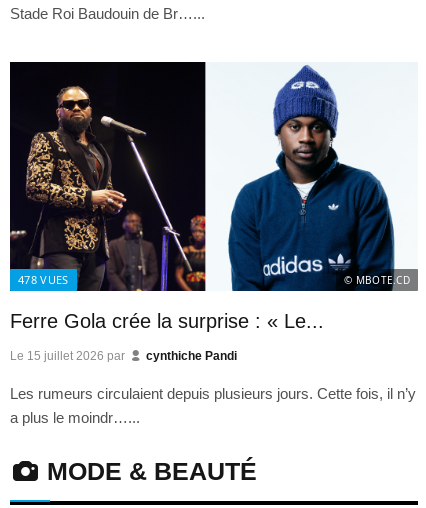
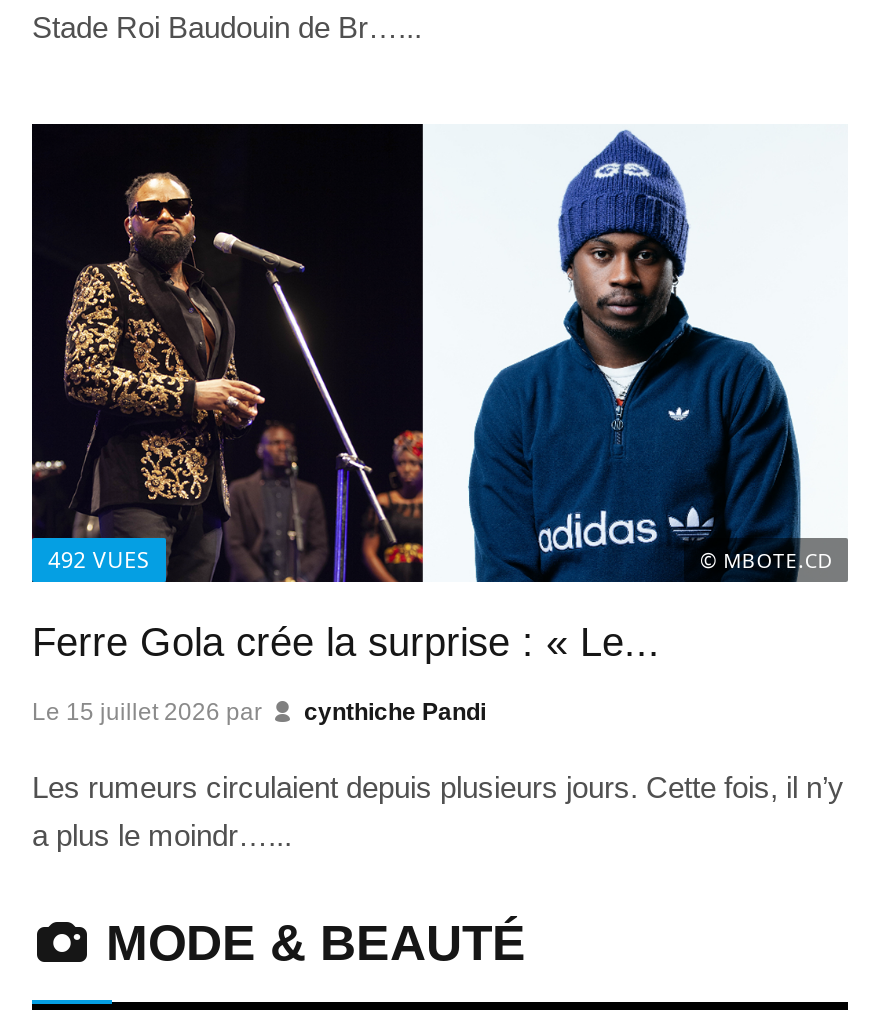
- 478 VUES
+ 492 VUES
